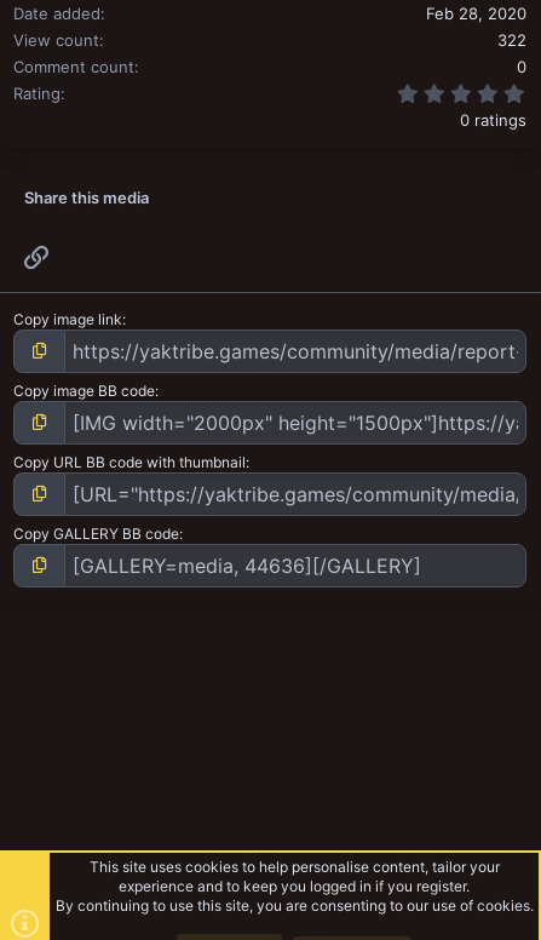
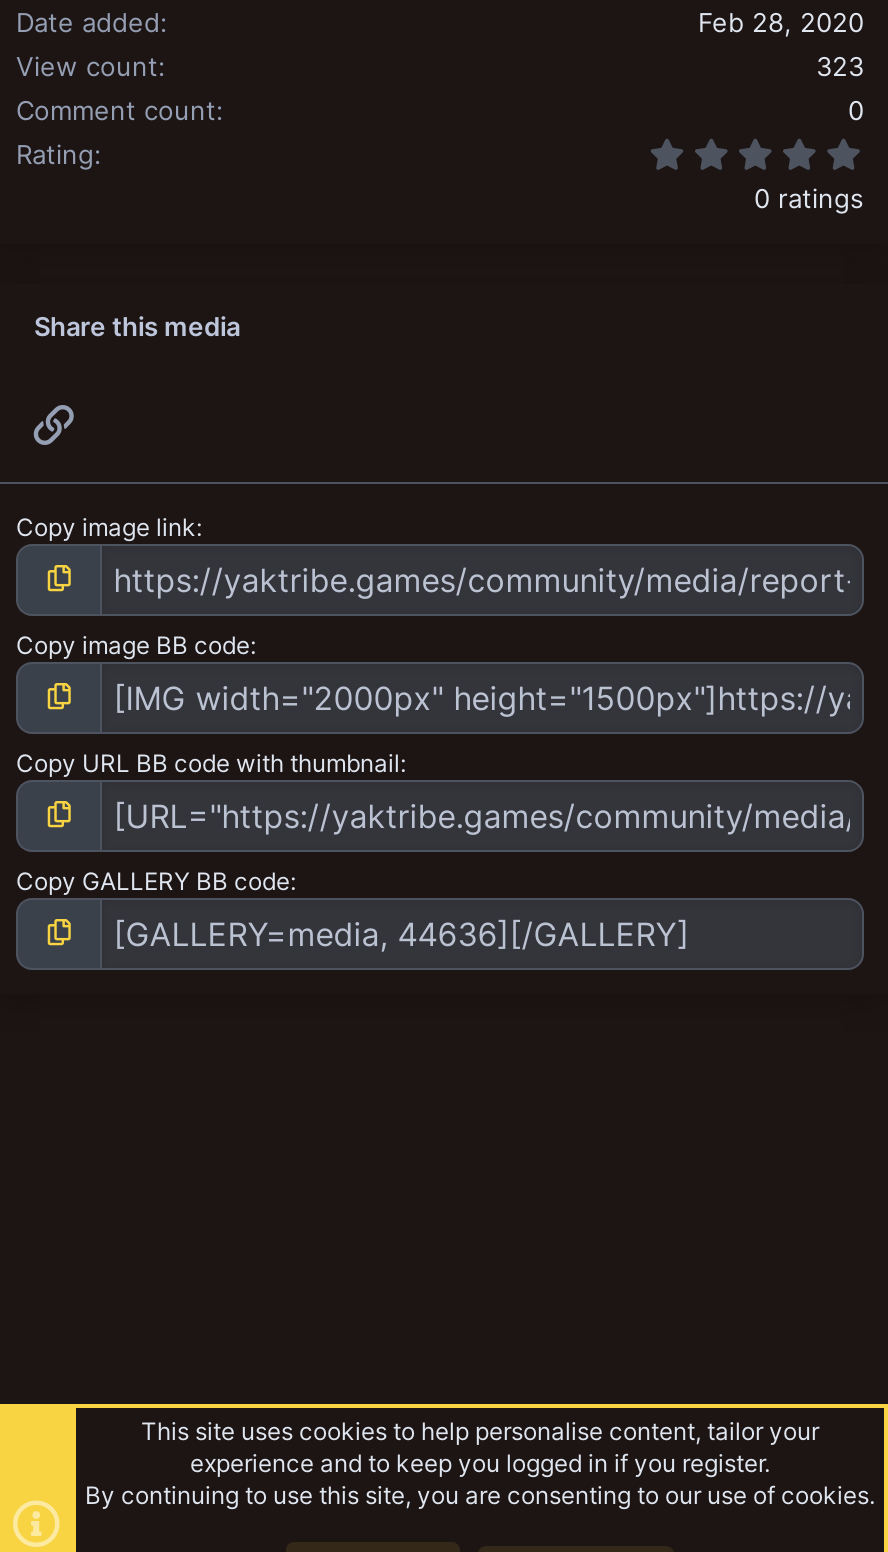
- 322
+ 323
